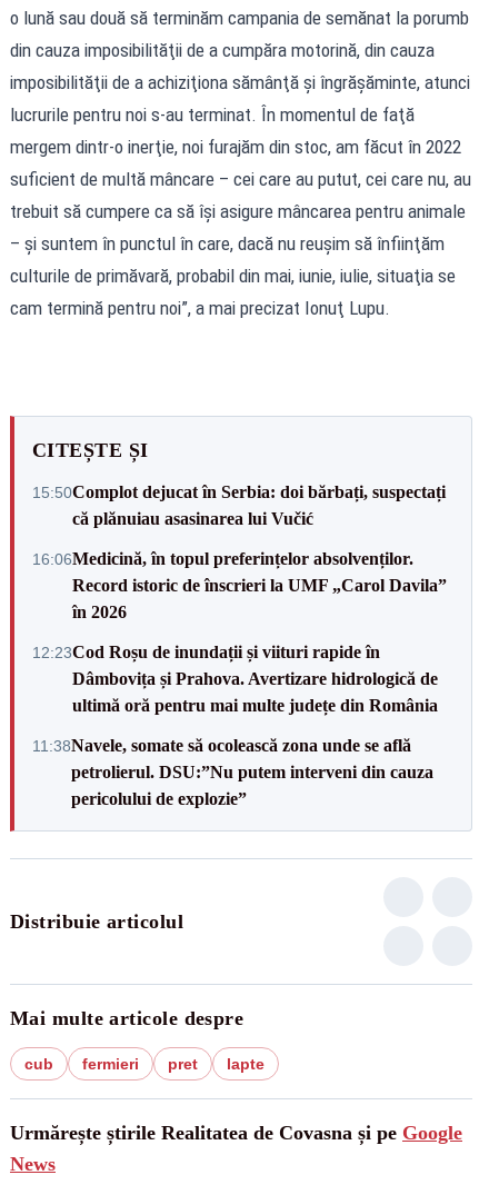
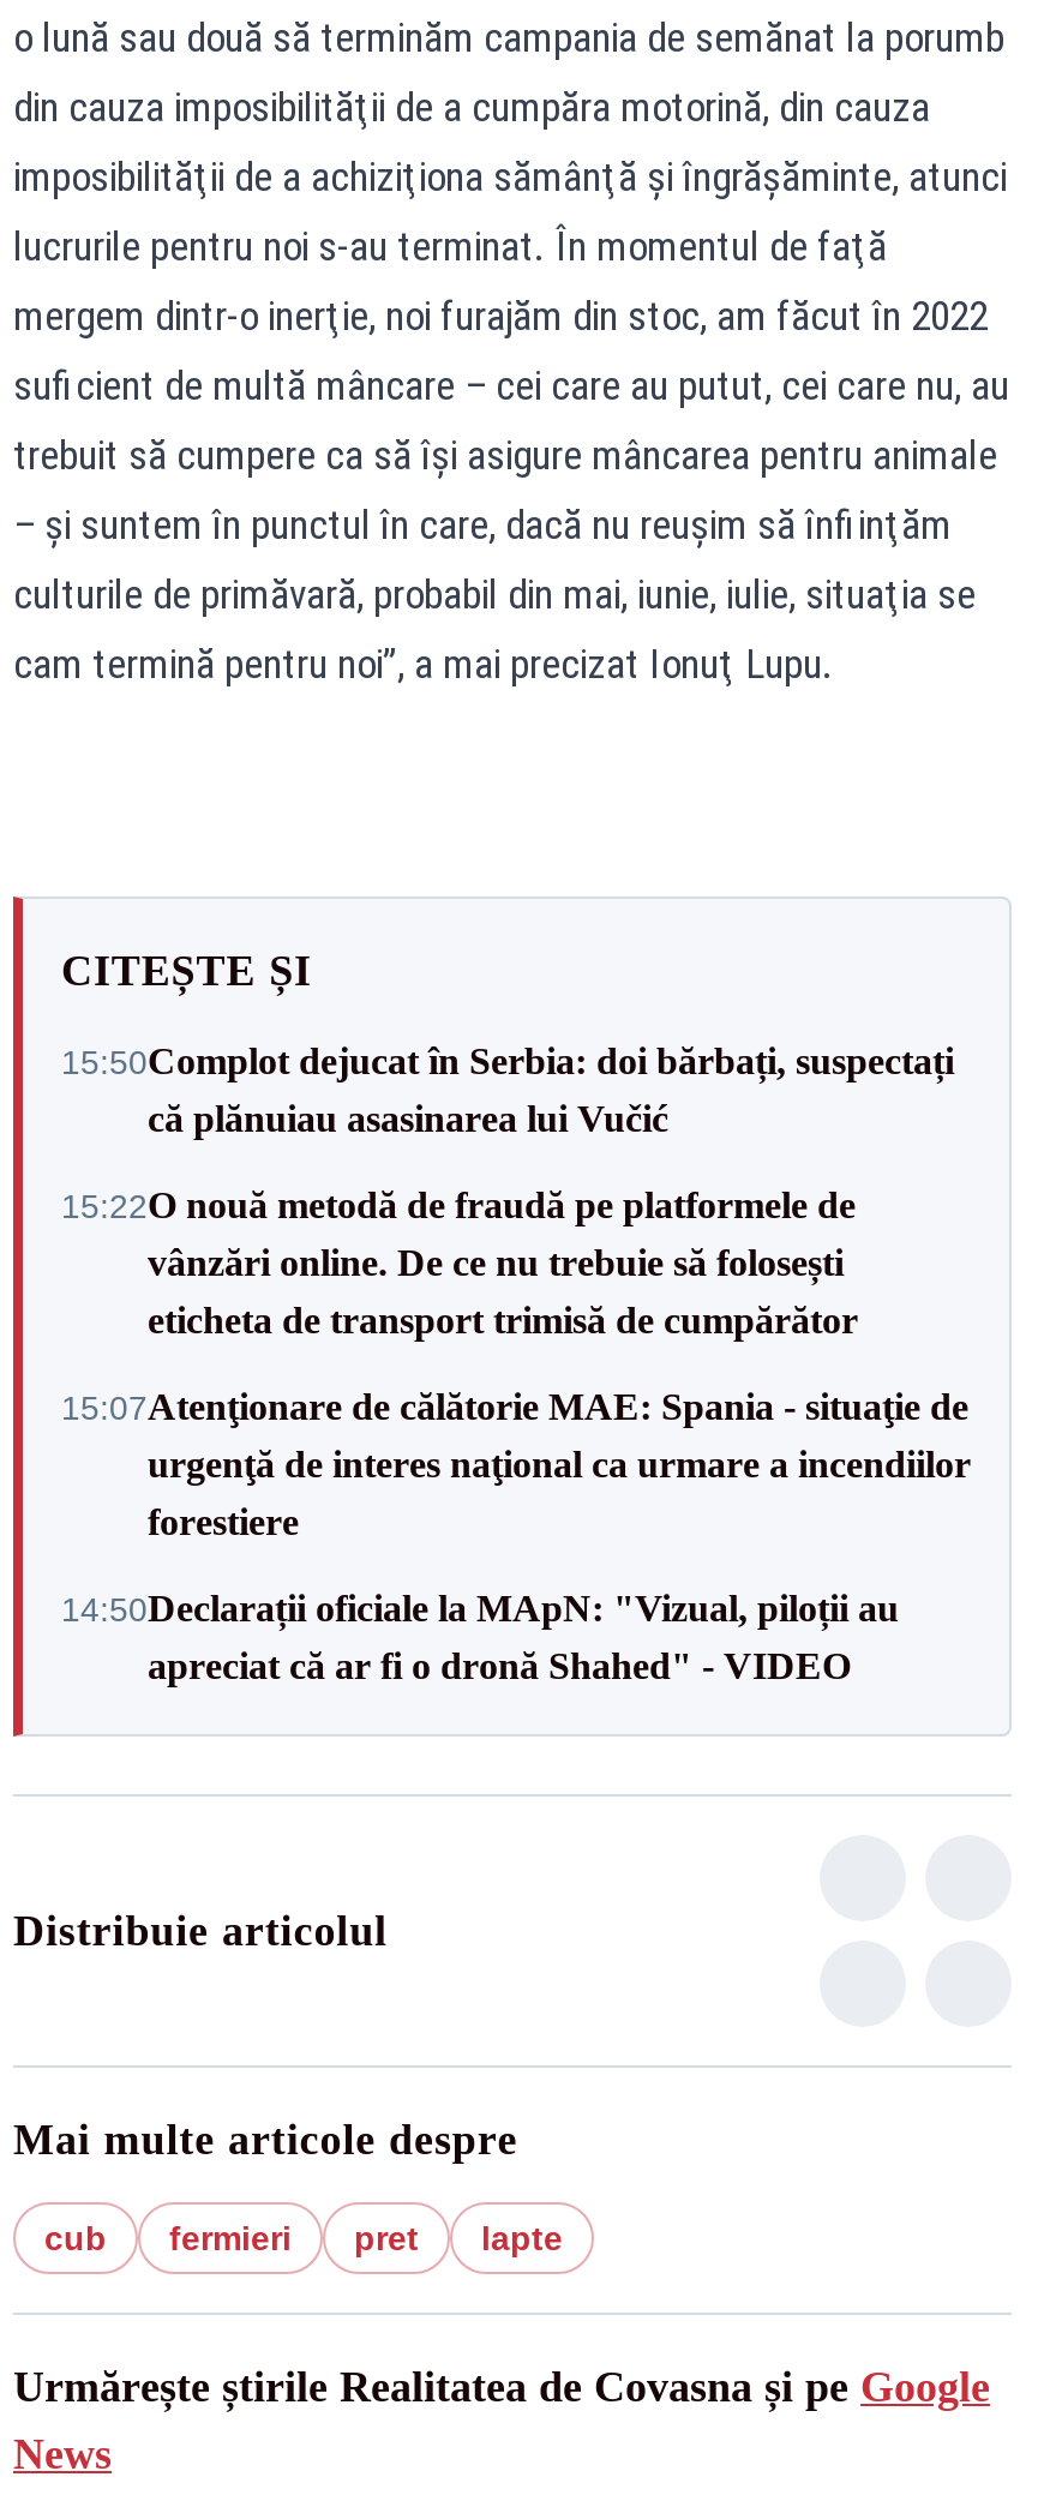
- 16:06Medicină, în topul preferințelor absolvenților.
- Record istoric de înscrieri la UMF „Carol Davila”
- în 2026
+ 15:22O nouă metodă de fraudă pe platformele de
+ vânzări online. De ce nu trebuie să folosești
+ eticheta de transport trimisă de cumpărător

- 12:23Cod Roșu de inundații și viituri rapide în
- Dâmbovița și Prahova. Avertizare hidrologică de
- ultimă oră pentru mai multe județe din România
+ 15:07Atenţionare de călătorie MAE: Spania - situaţie de
+ urgenţă de interes naţional ca urmare a incendiilor
+ forestiere

- 11:38Navele, somate să ocolească zona unde se află
- petrolierul. DSU:”Nu putem interveni din cauza
- pericolului de explozie”
+ 14:50Declarații oficiale la MApN: "Vizual, piloții au
+ apreciat că ar fi o dronă Shahed" - VIDEO
